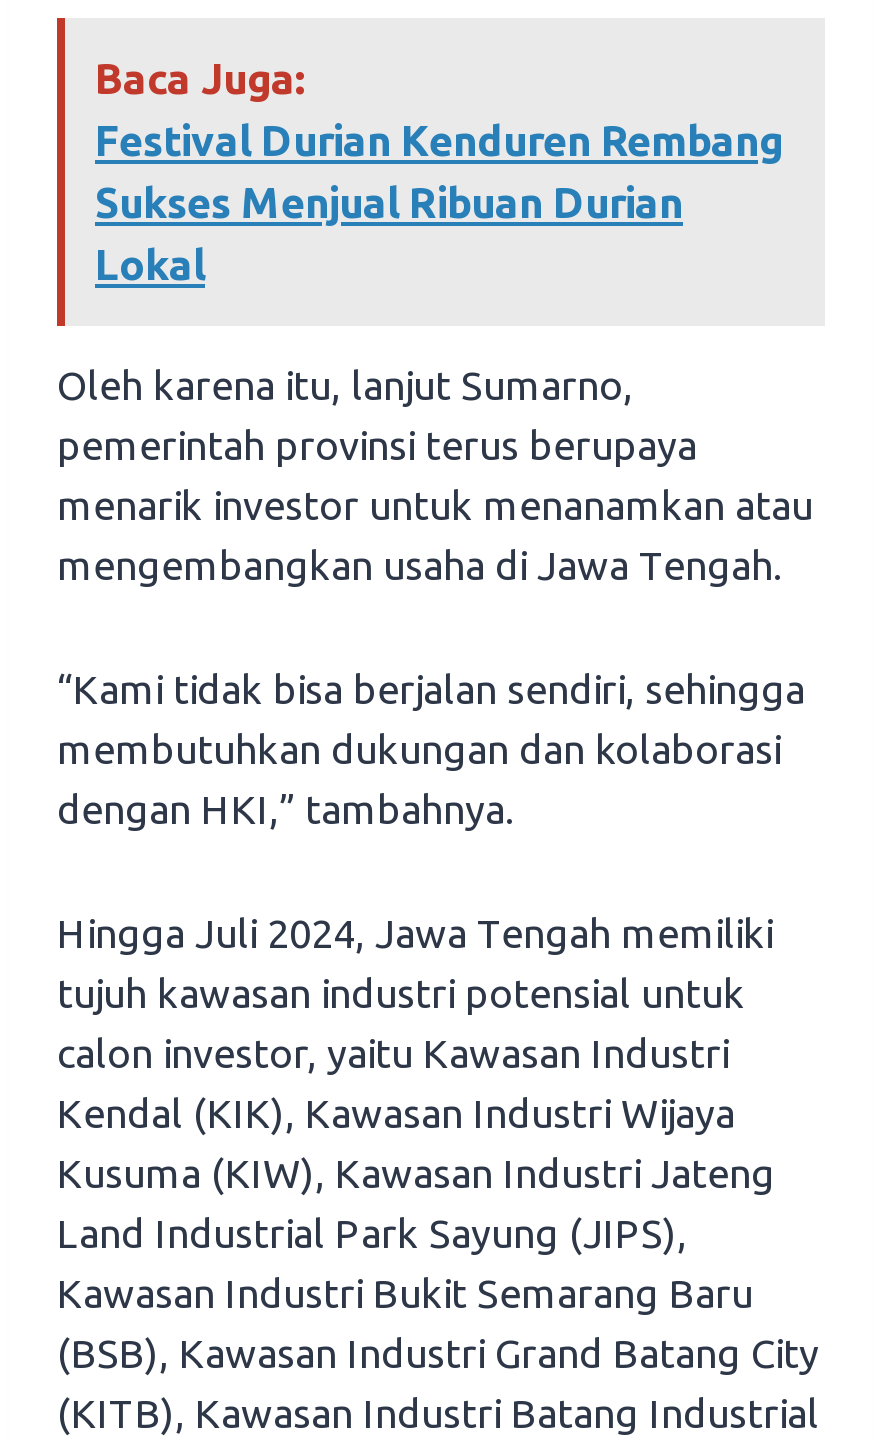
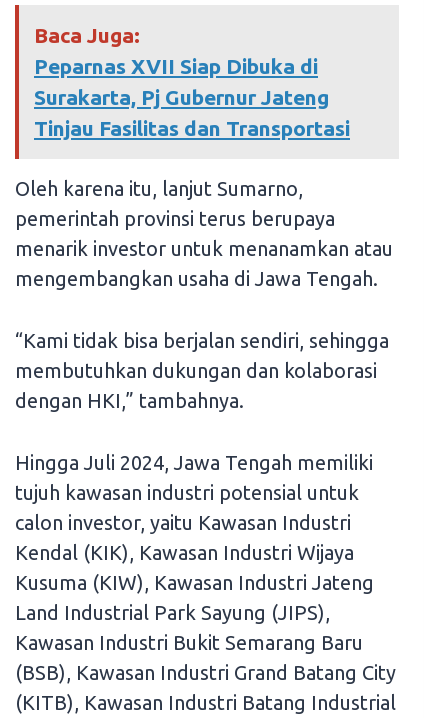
- Festival Durian Kenduren Rembang
- Sukses Menjual Ribuan Durian
- Lokal
+ Peparnas XVII Siap Dibuka di
+ Surakarta, Pj Gubernur Jateng
+ Tinjau Fasilitas dan Transportasi
